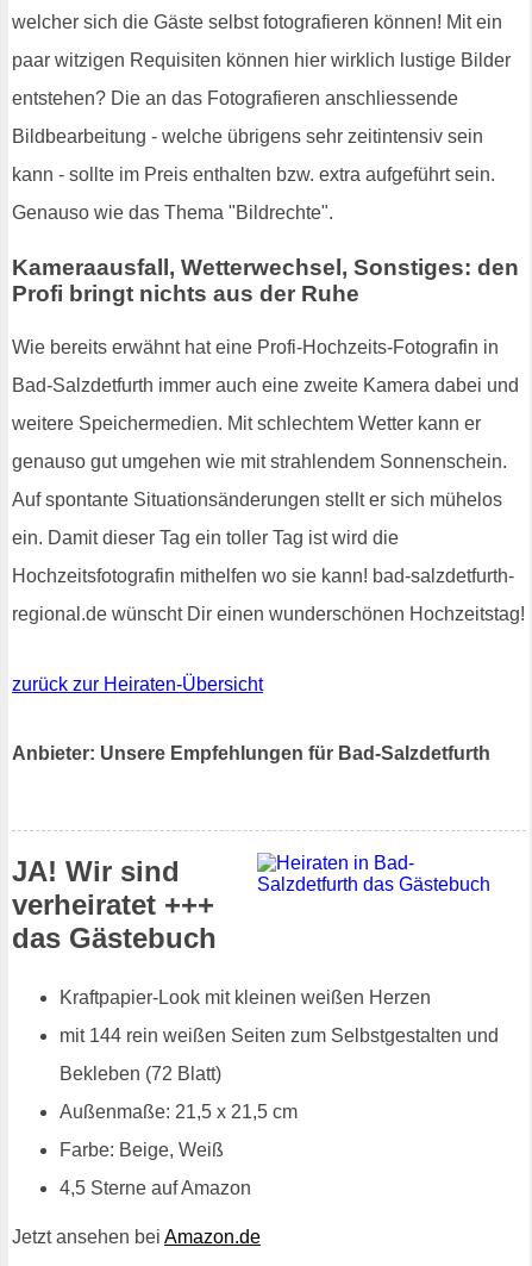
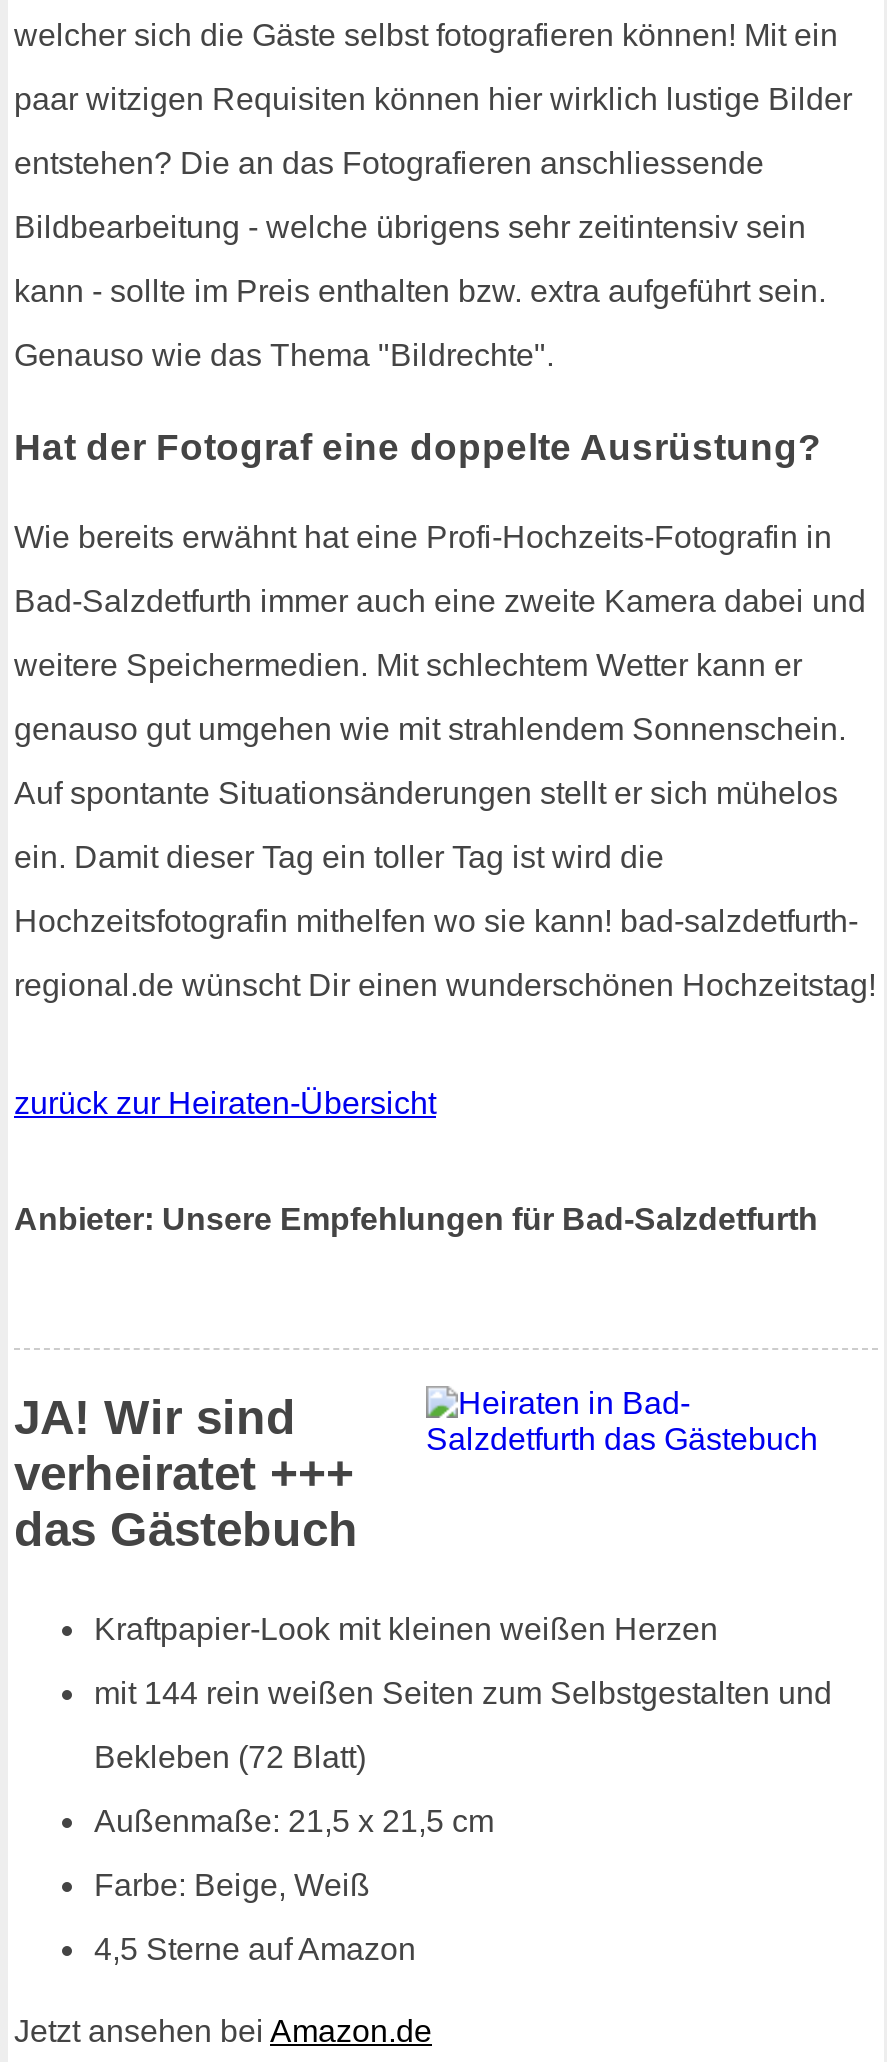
- Kameraausfall, Wetterwechsel, Sonstiges: den
- Profi bringt nichts aus der Ruhe
+ Hat der Fotograf eine doppelte Ausrüstung?
